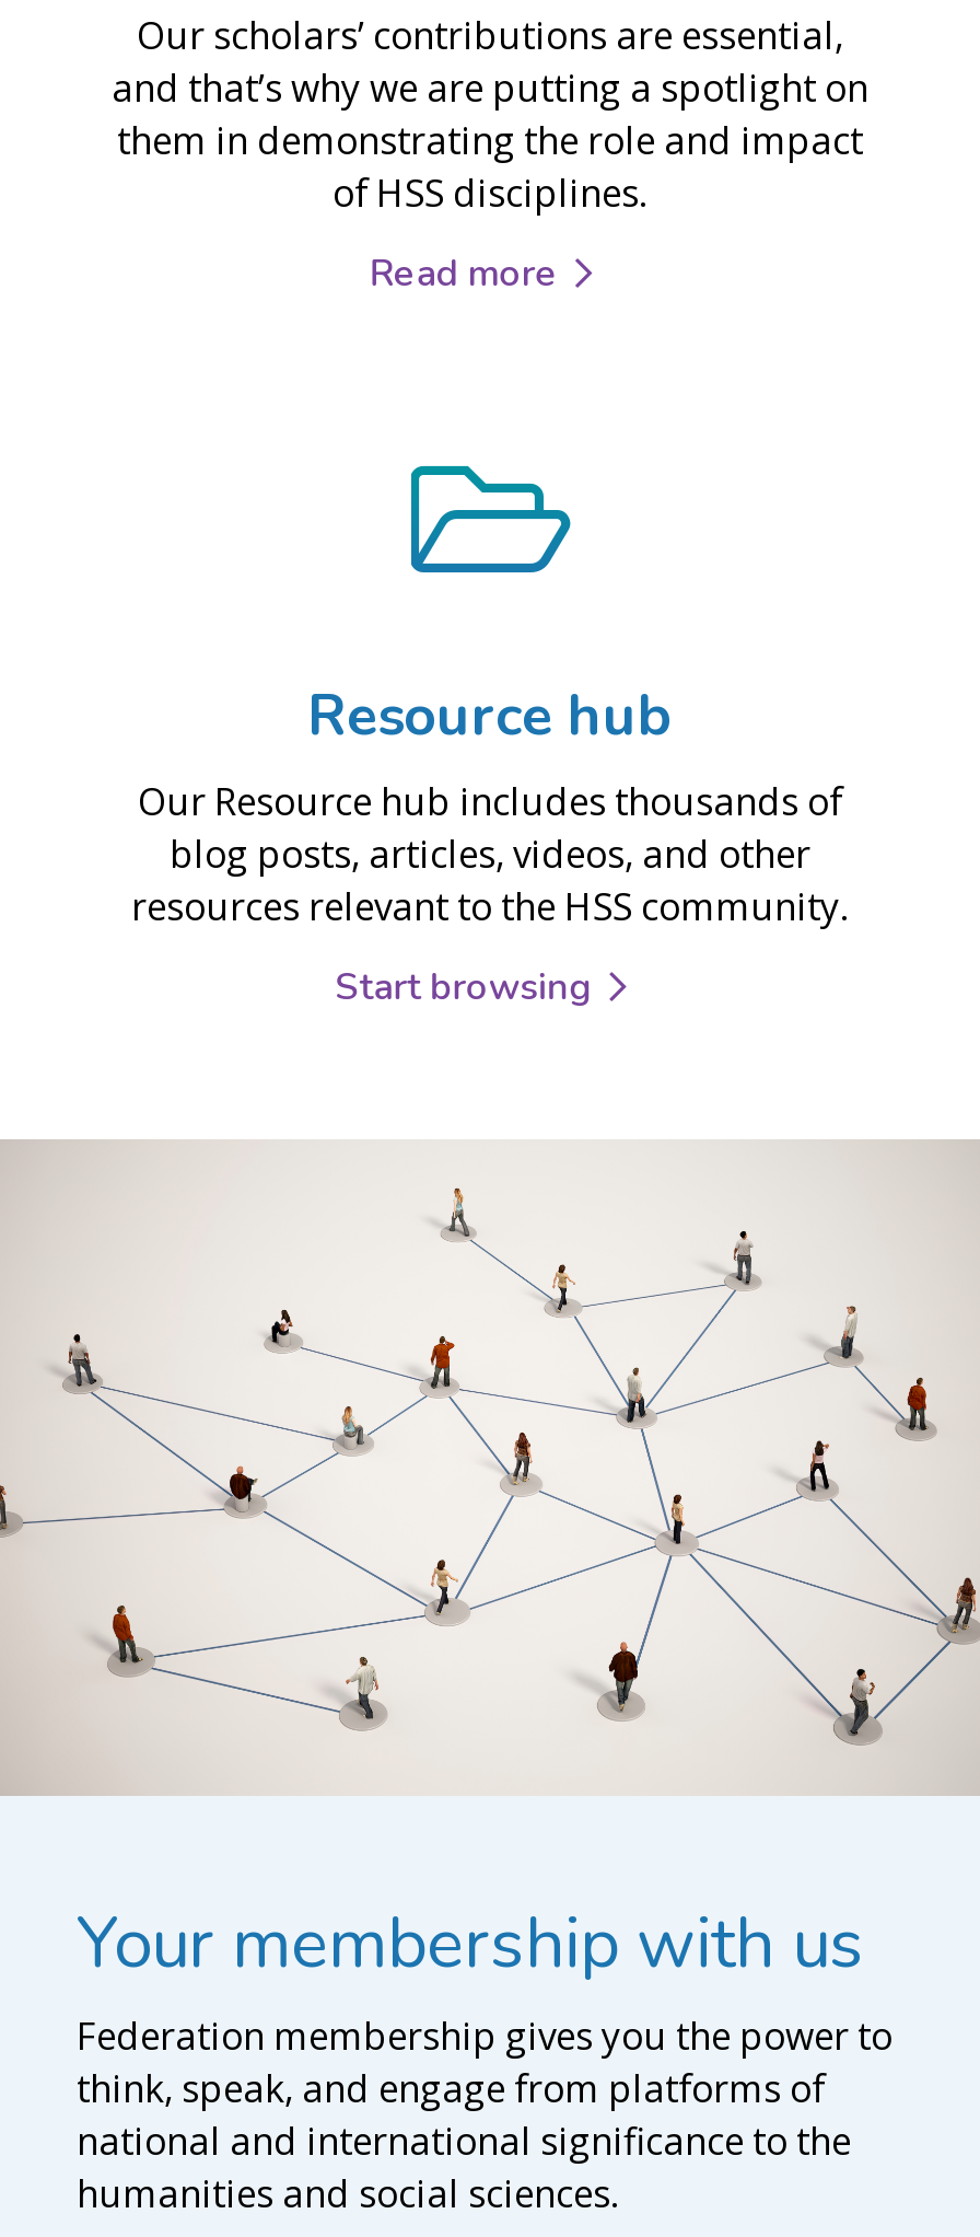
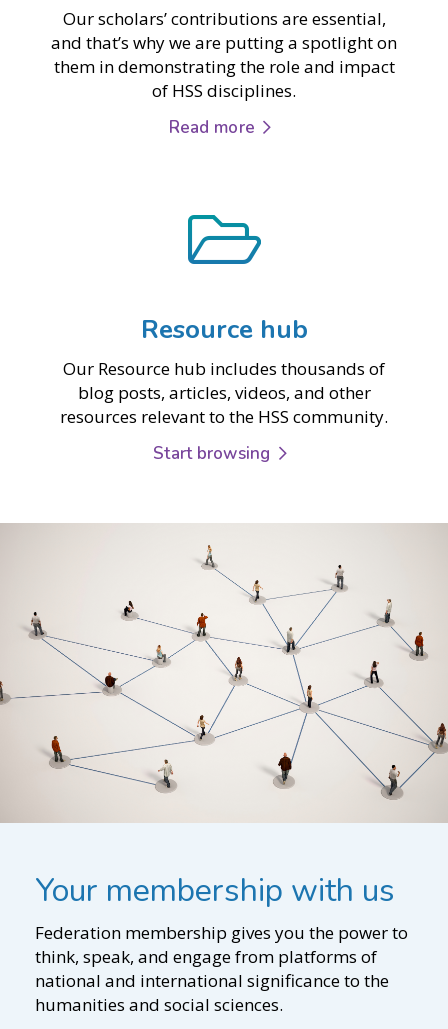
- [image]
+ [image]
